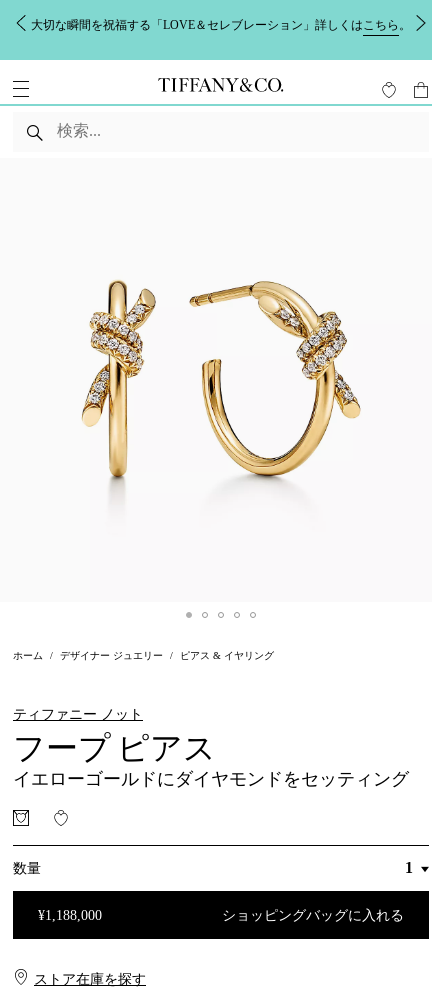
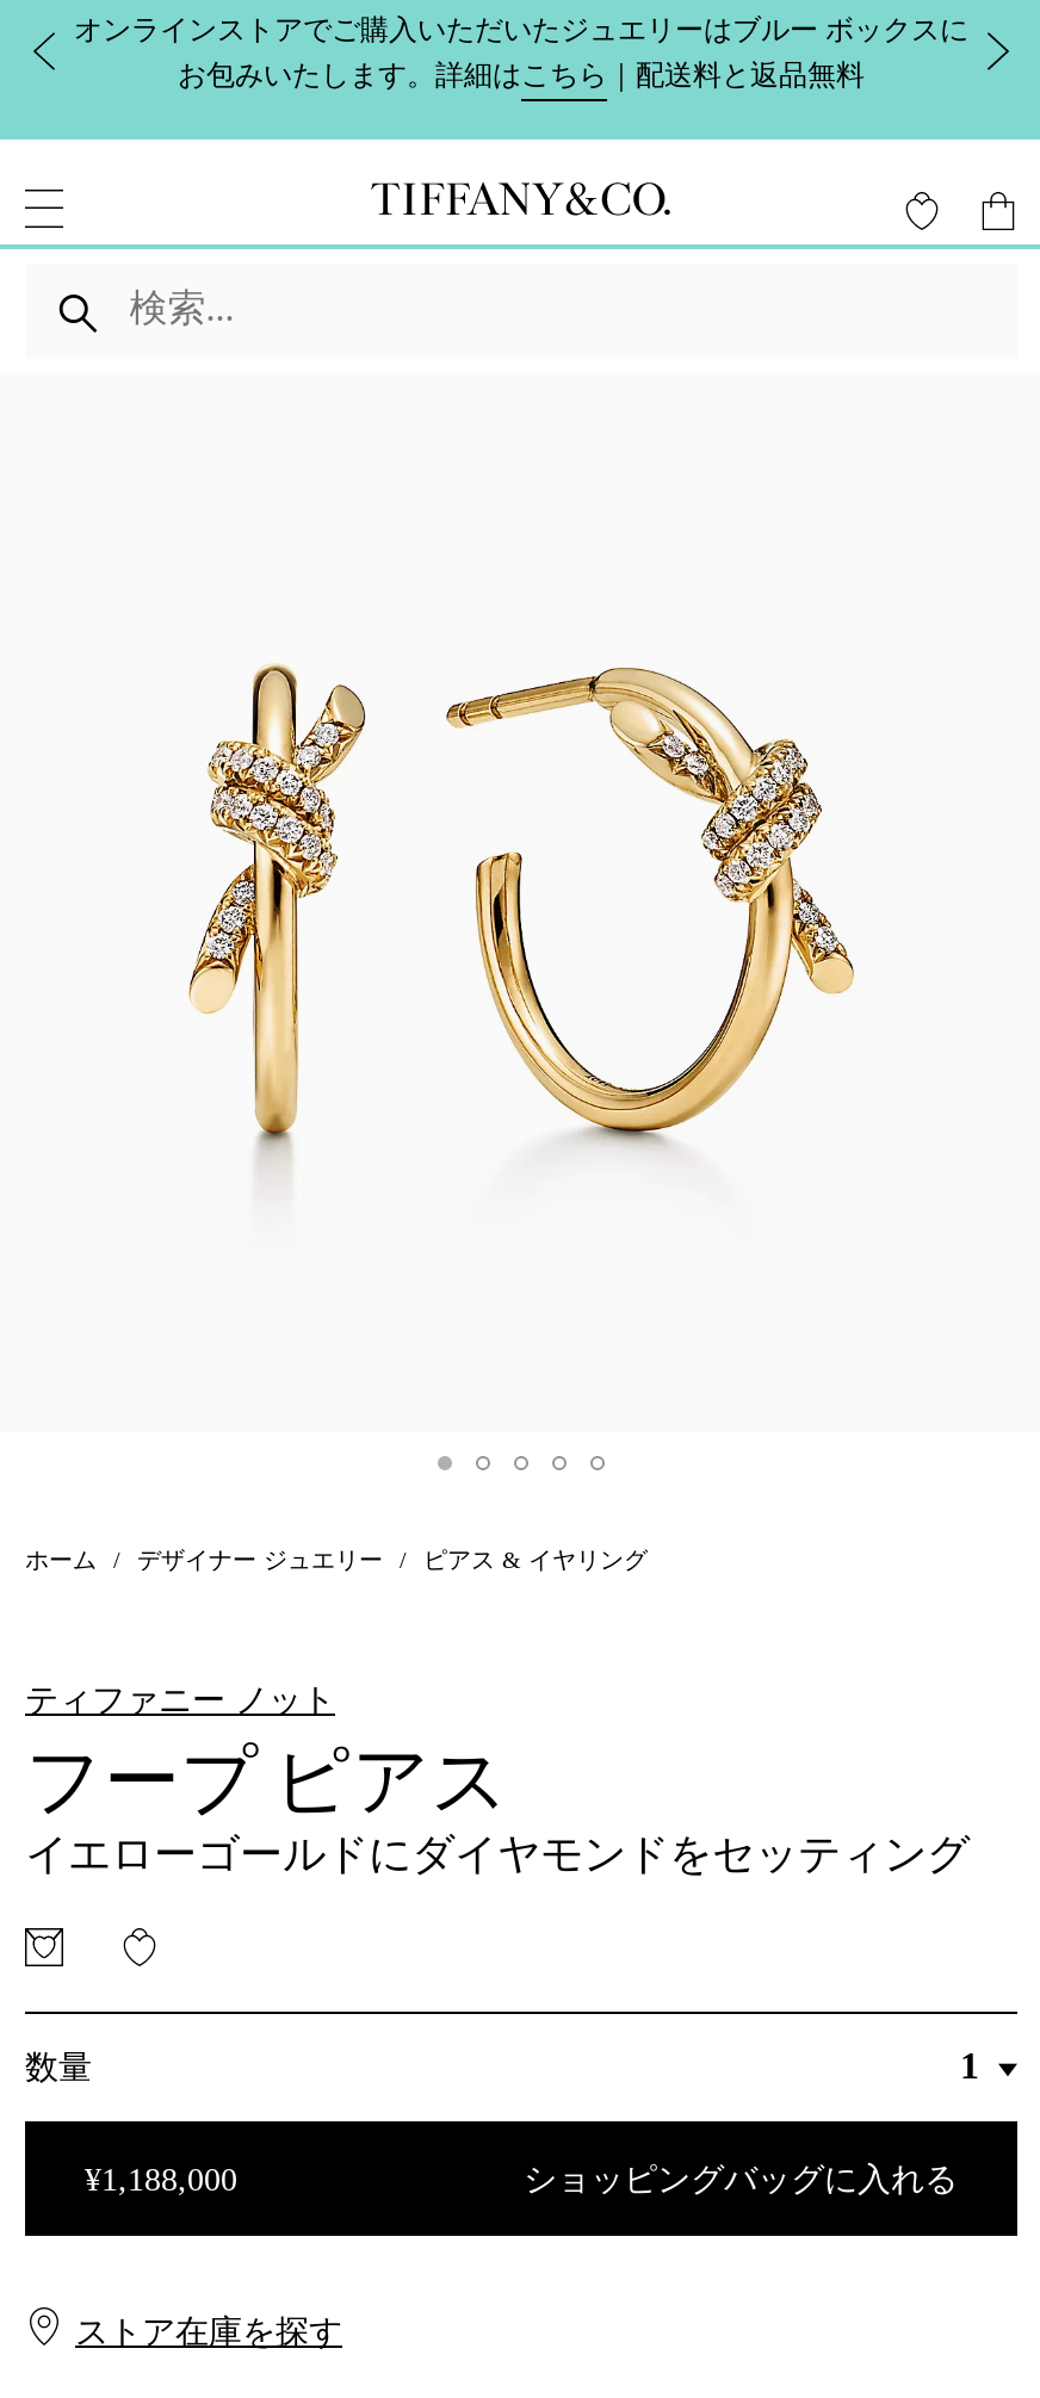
- 大切な瞬間を祝福する「LOVE＆セレブレーション」詳しくはこちら。
+ オンラインストアでご購入いただいたジュエリーはブルー ボックスに
+ お包みいたします。詳細はこちら｜配送料と返品無料
